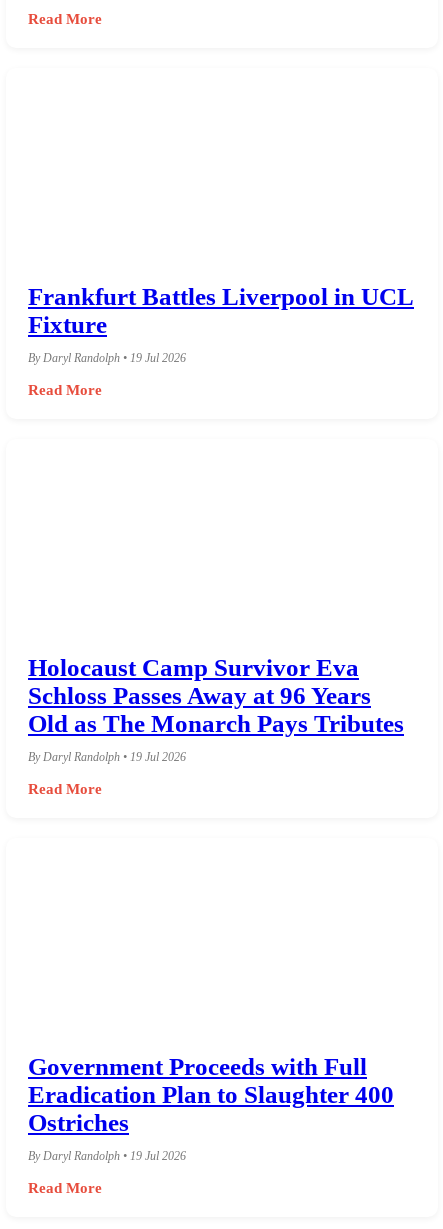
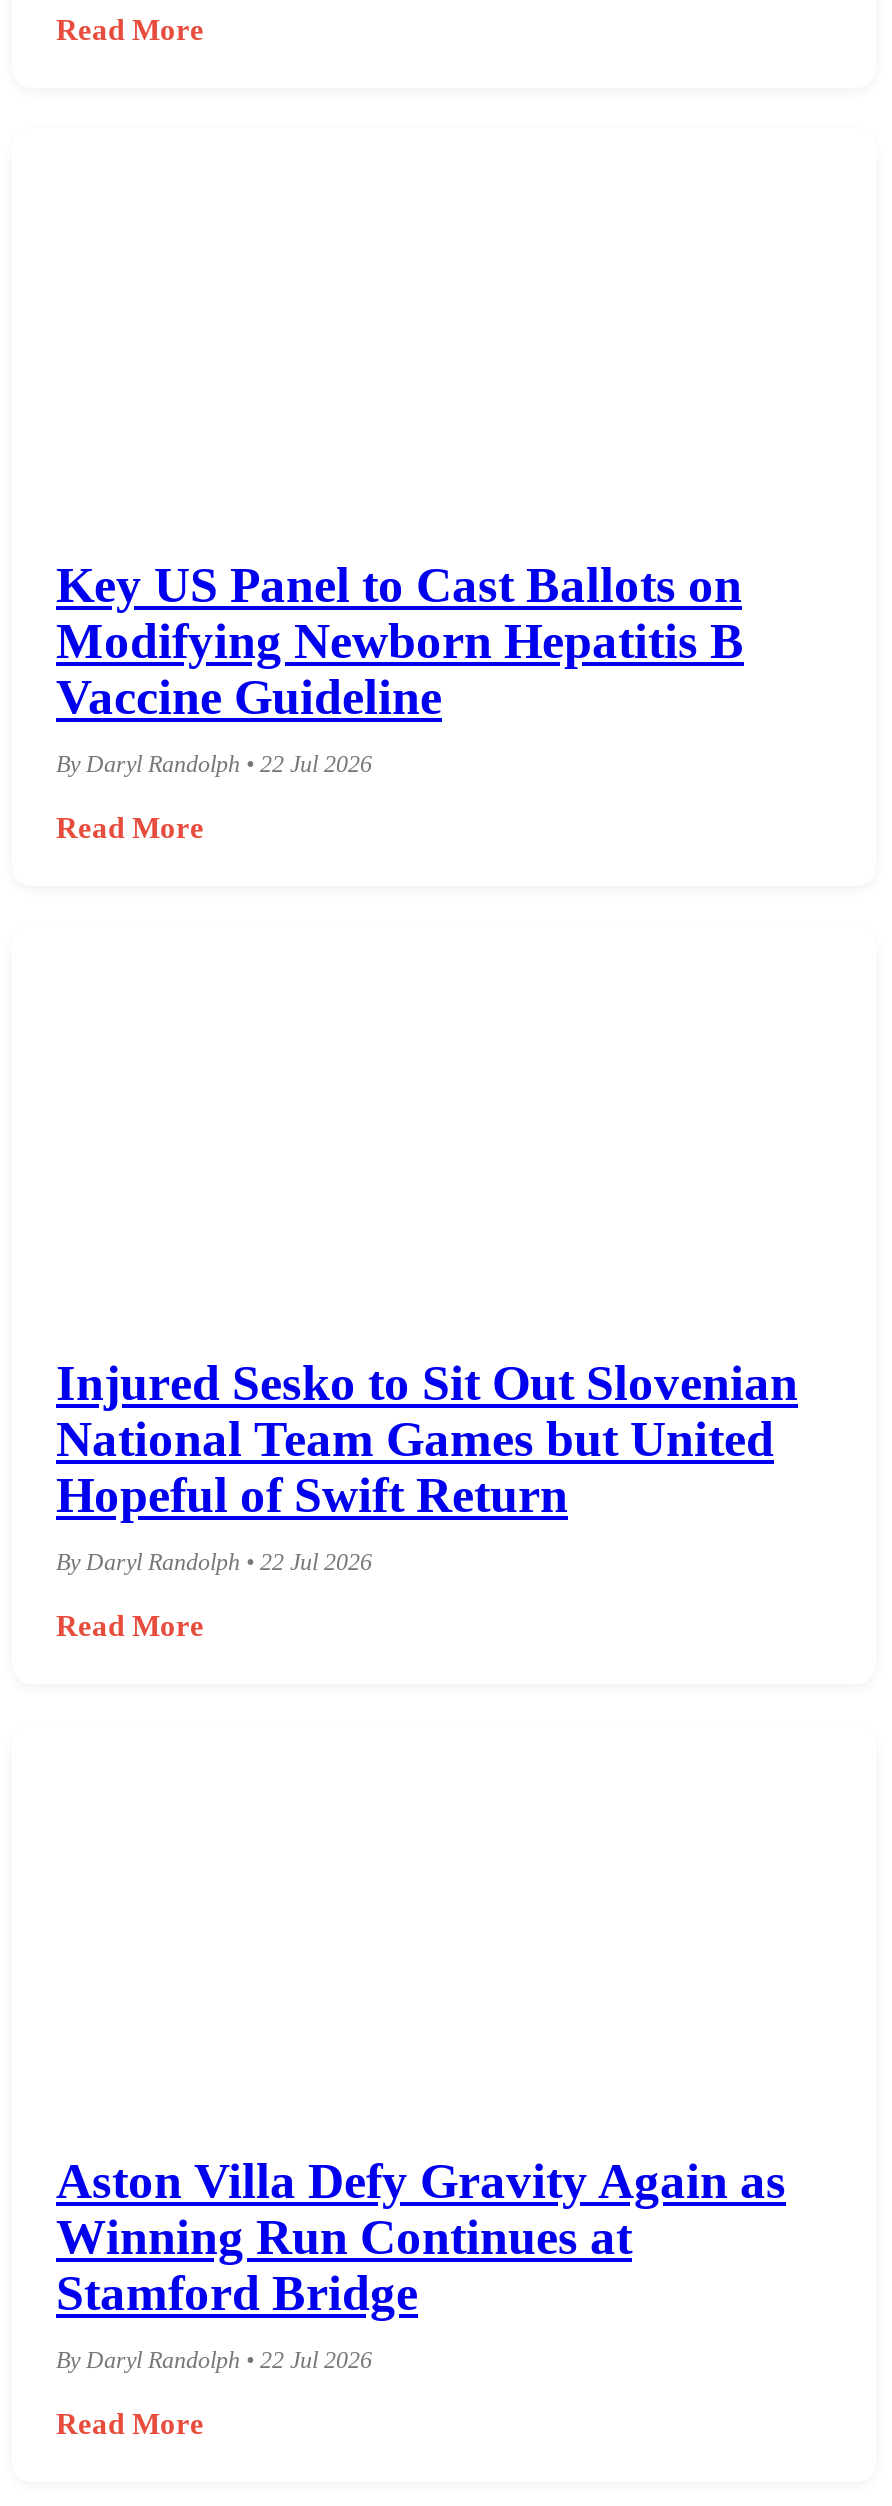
- Frankfurt Battles Liverpool in UCL
- Fixture
+ Key US Panel to Cast Ballots on
+ Modifying Newborn Hepatitis B
+ Vaccine Guideline

- By Daryl Randolph • 19 Jul 2026
+ By Daryl Randolph • 22 Jul 2026

- Holocaust Camp Survivor Eva
- Schloss Passes Away at 96 Years
- Old as The Monarch Pays Tributes
+ Injured Sesko to Sit Out Slovenian
+ National Team Games but United
+ Hopeful of Swift Return

- By Daryl Randolph • 19 Jul 2026
+ By Daryl Randolph • 22 Jul 2026

- Government Proceeds with Full
- Eradication Plan to Slaughter 400
- Ostriches
+ Aston Villa Defy Gravity Again as
+ Winning Run Continues at
+ Stamford Bridge

- By Daryl Randolph • 19 Jul 2026
+ By Daryl Randolph • 22 Jul 2026
